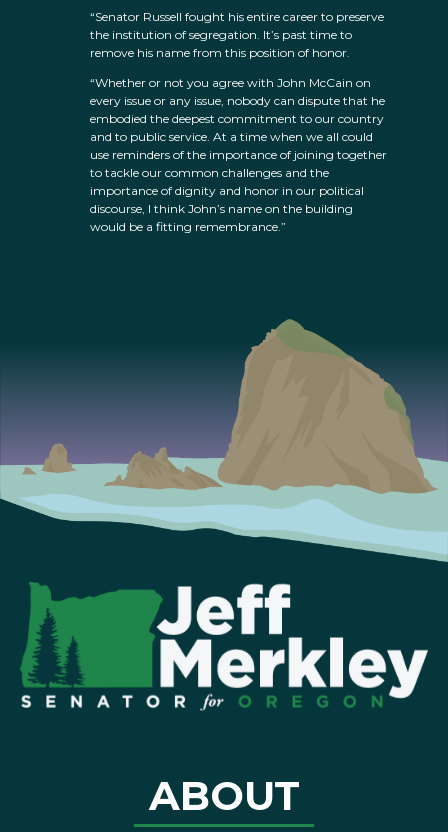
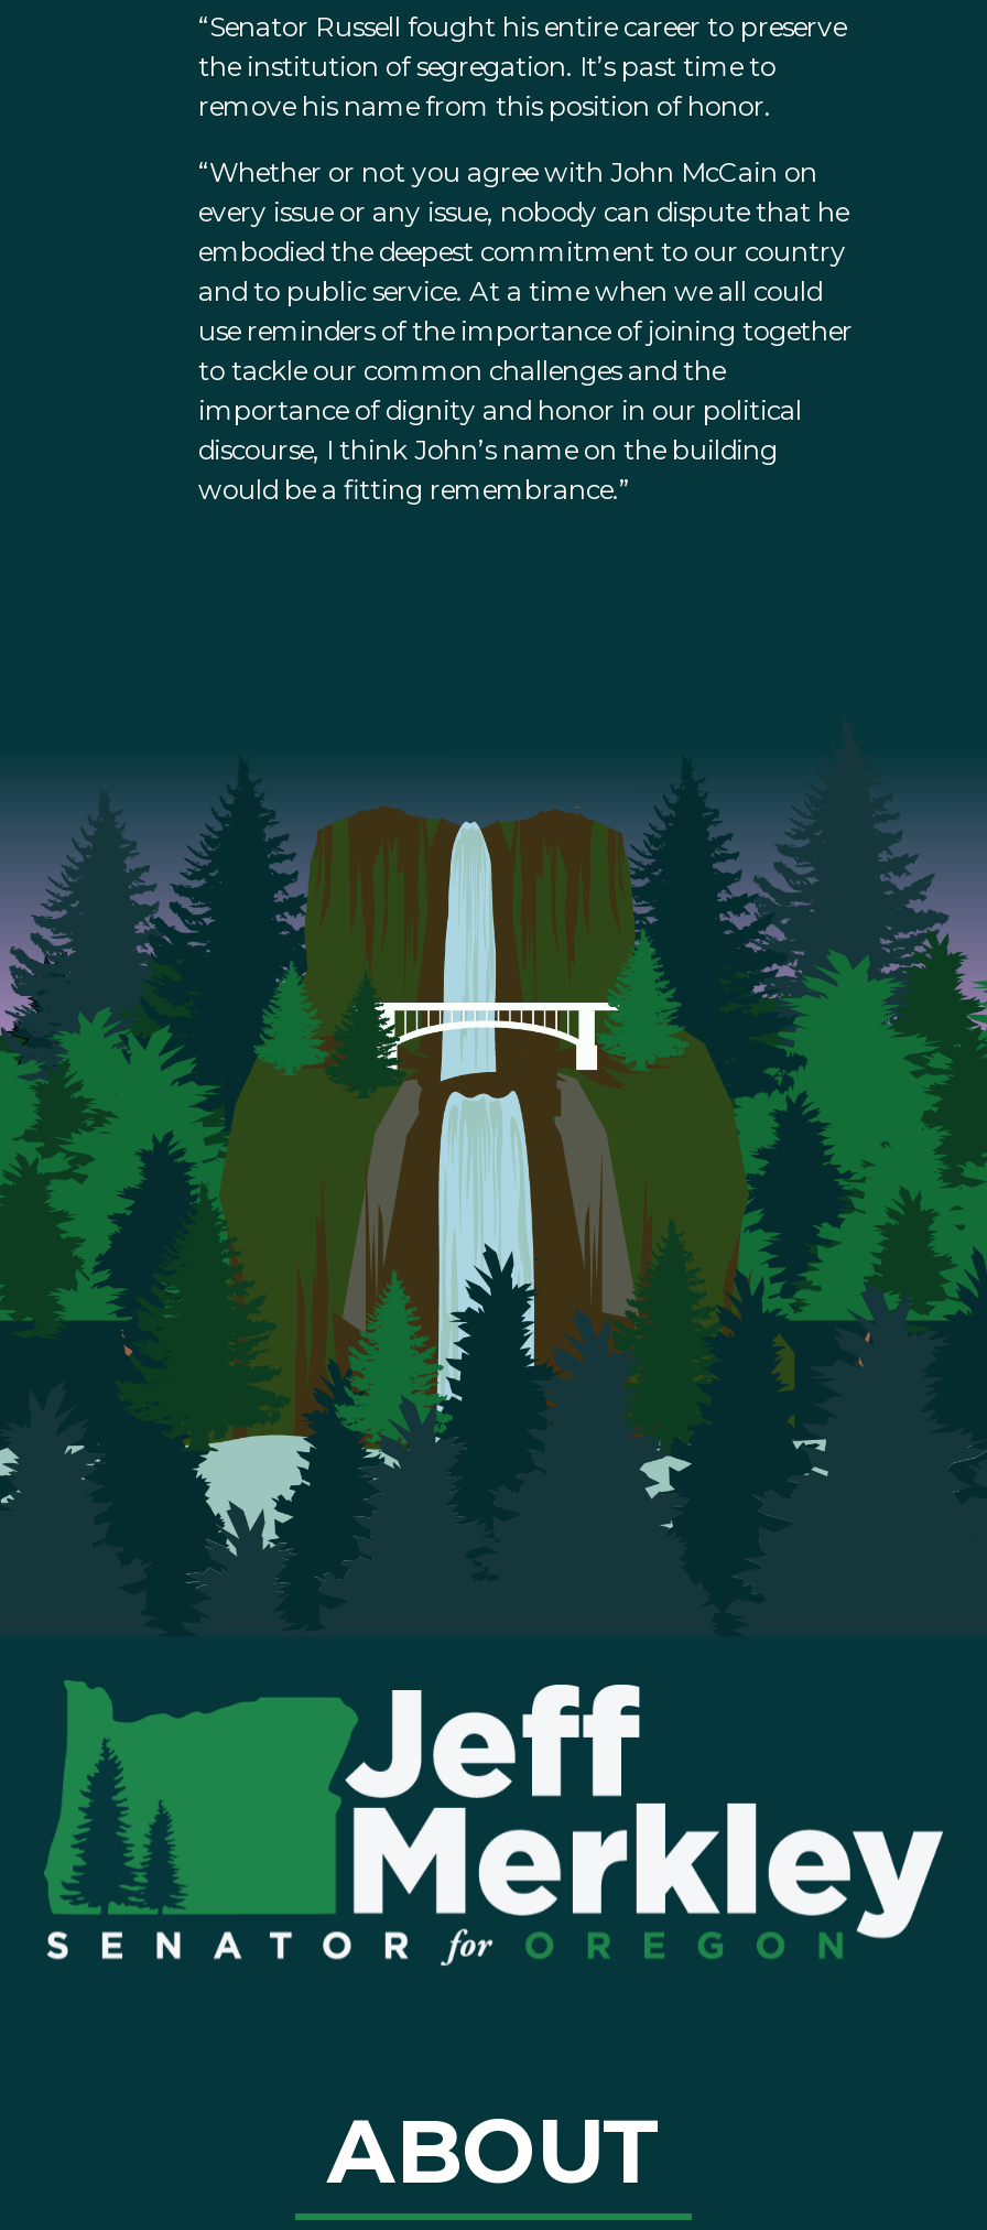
- [image]
+ [image]
